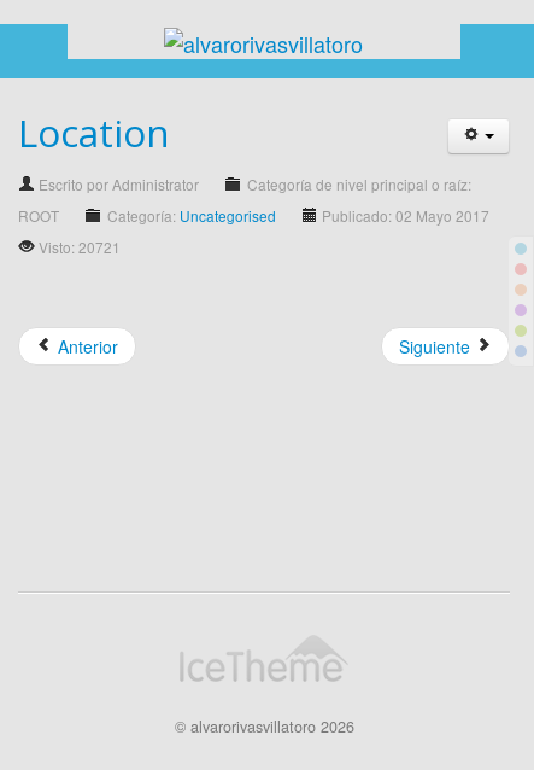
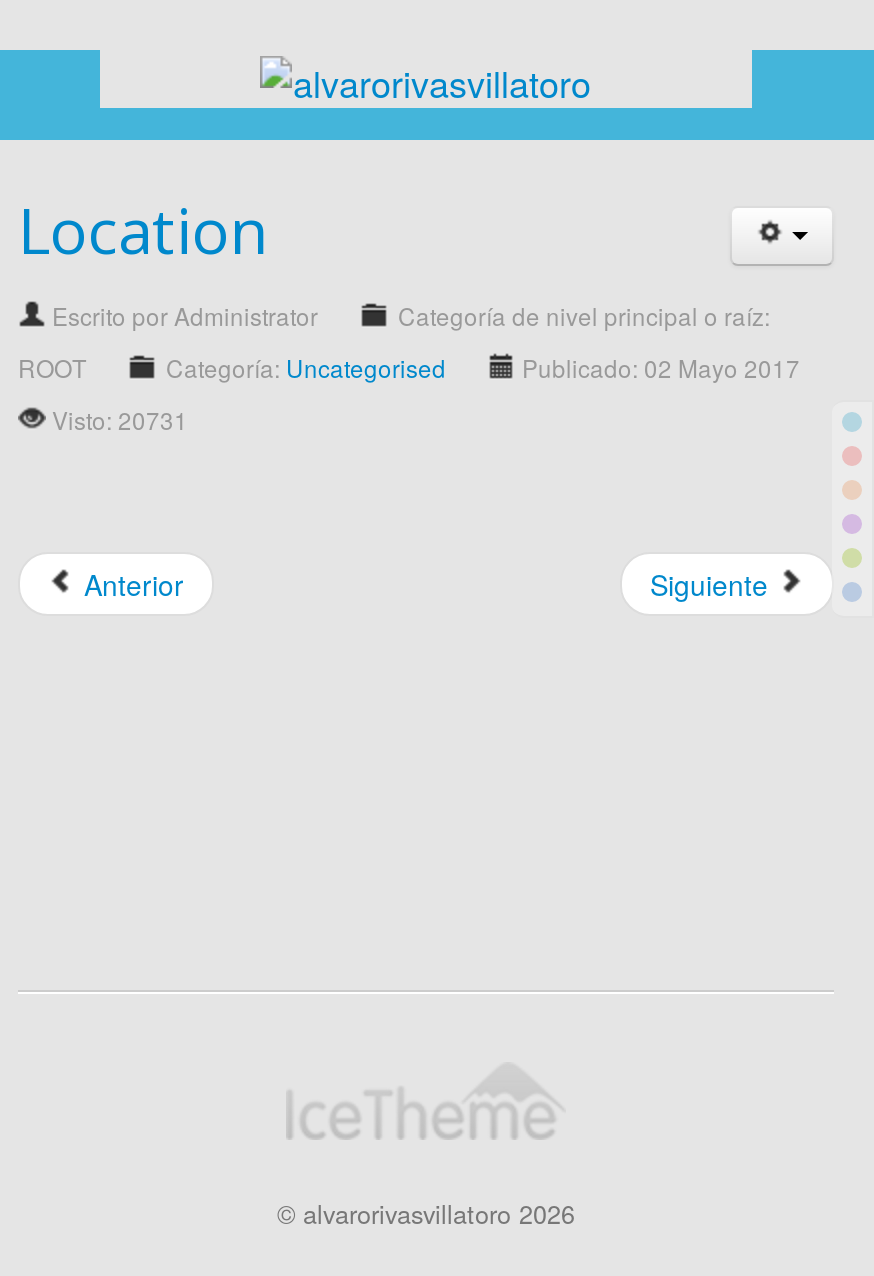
- Visto: 20721
+ Visto: 20731
